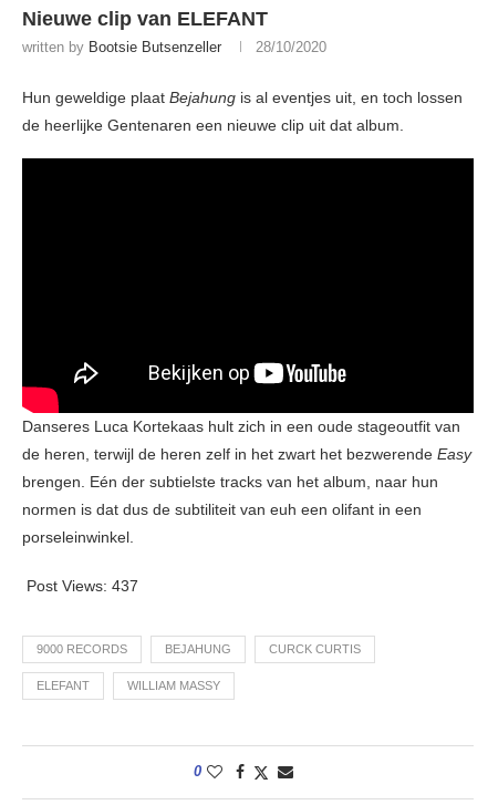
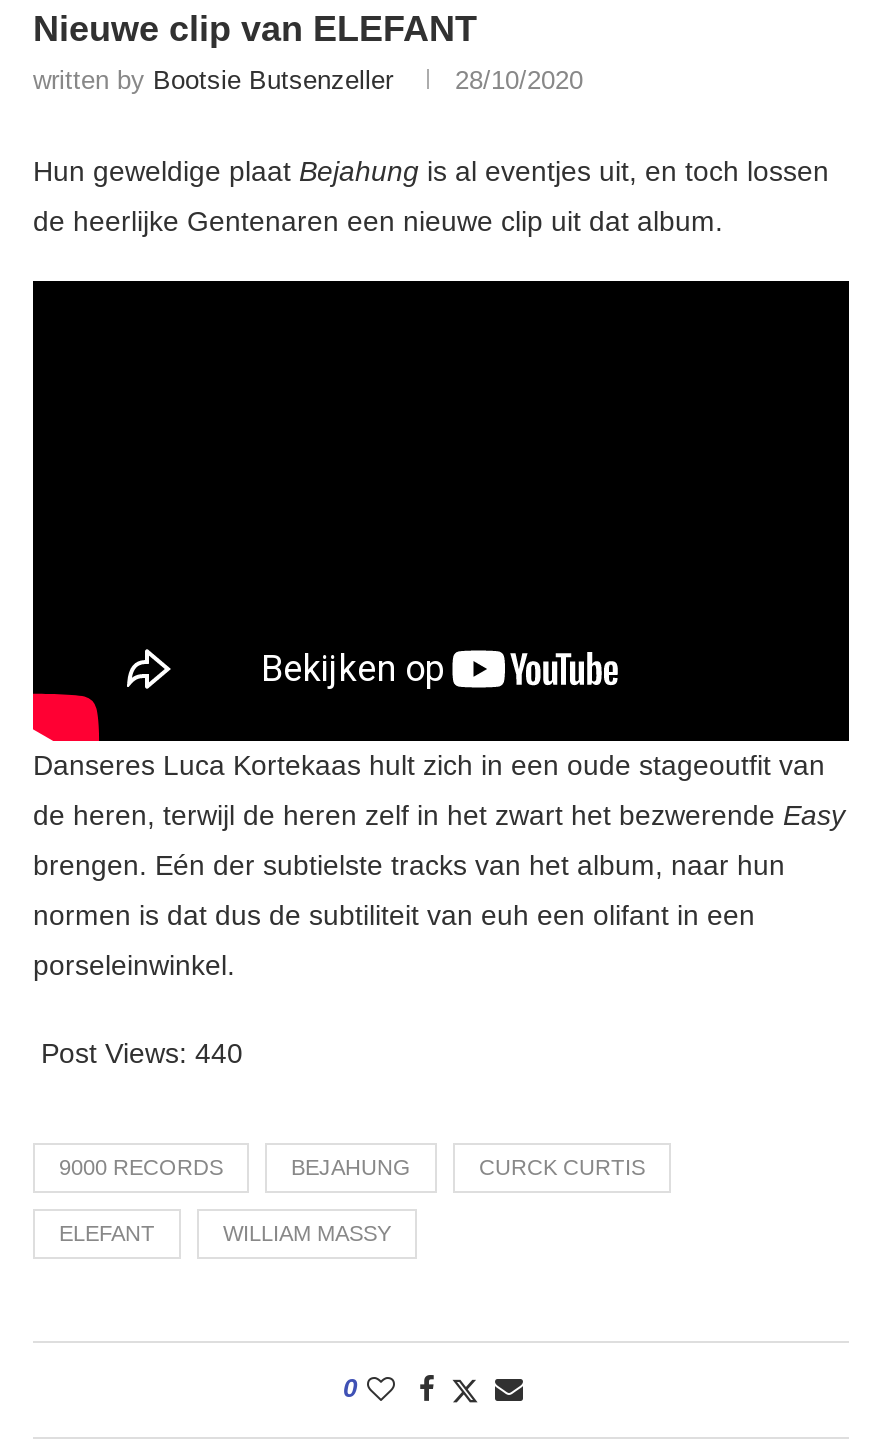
- Post Views: 437
+ Post Views: 440
